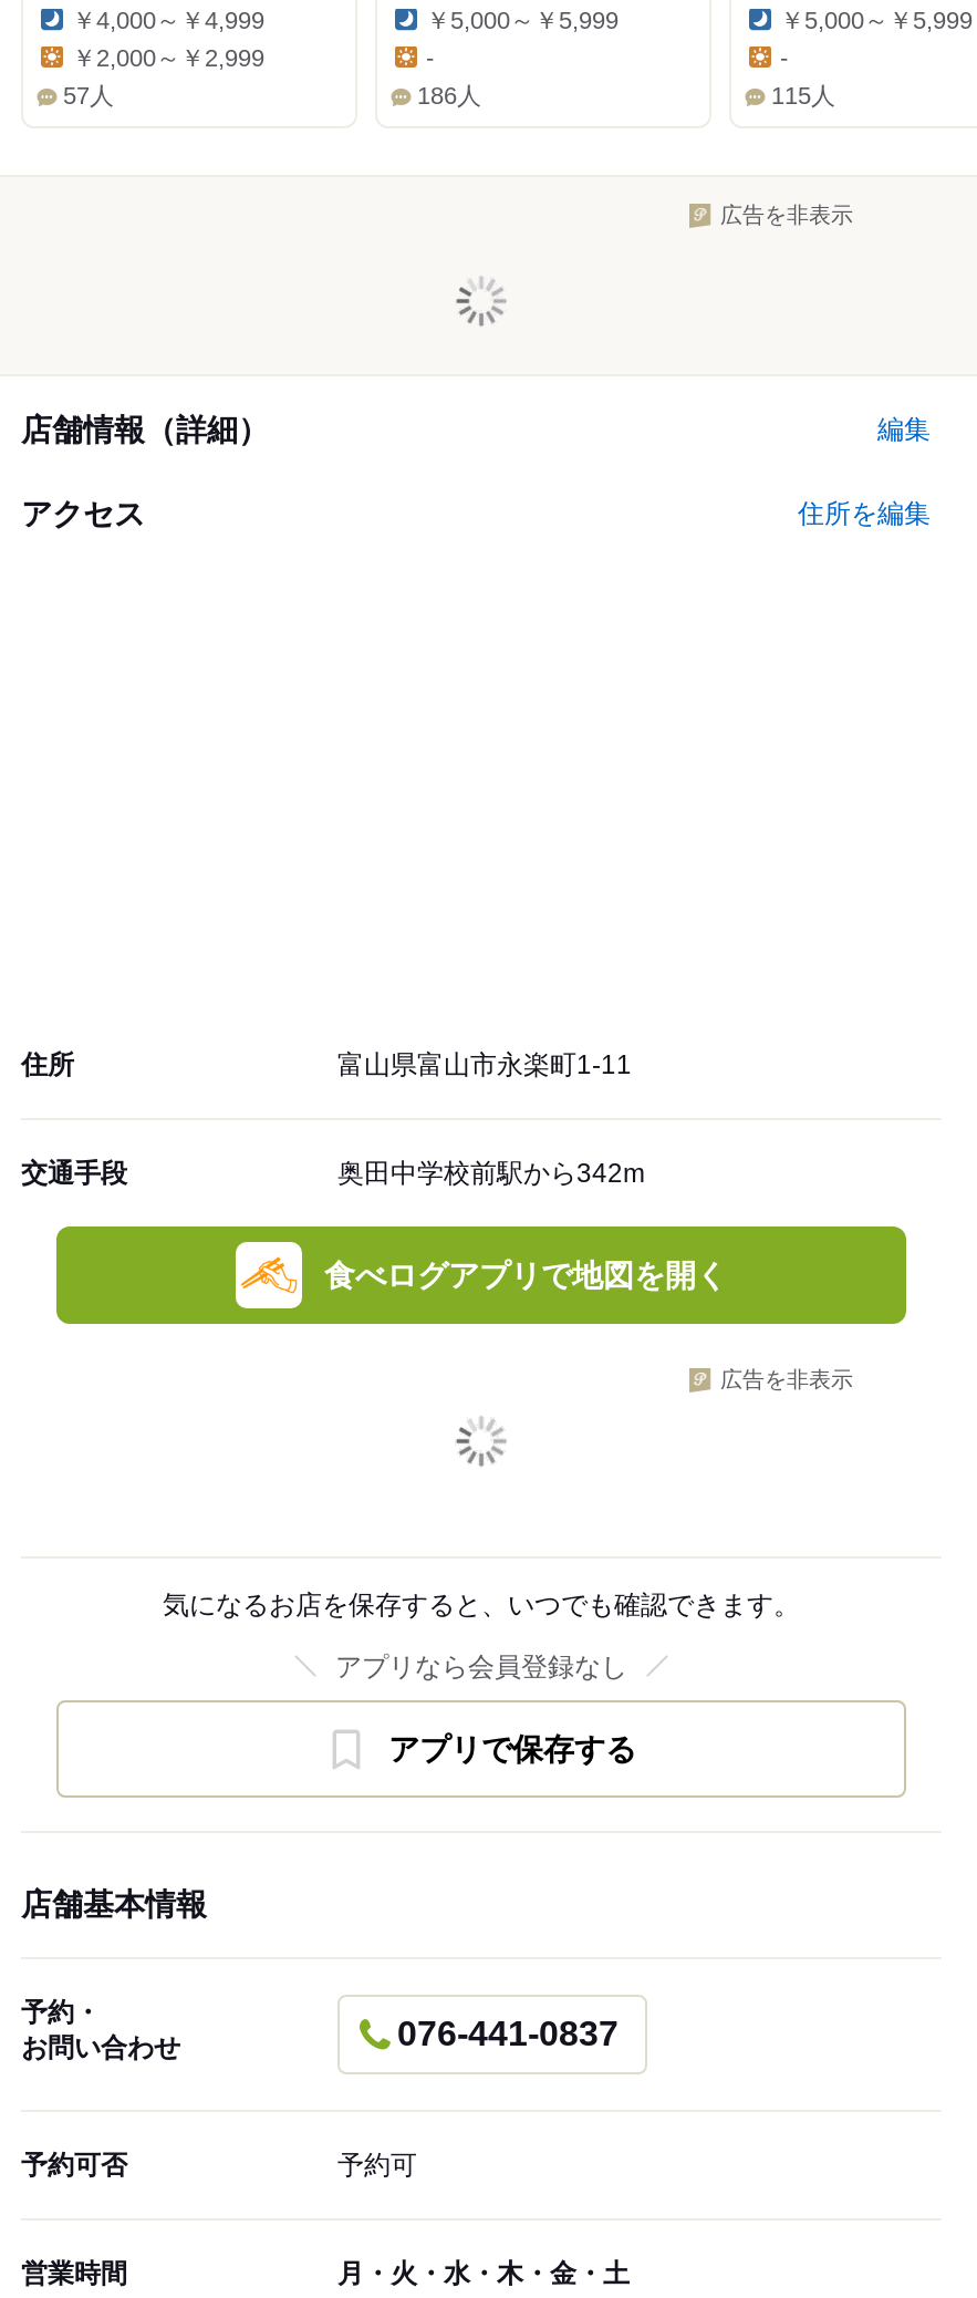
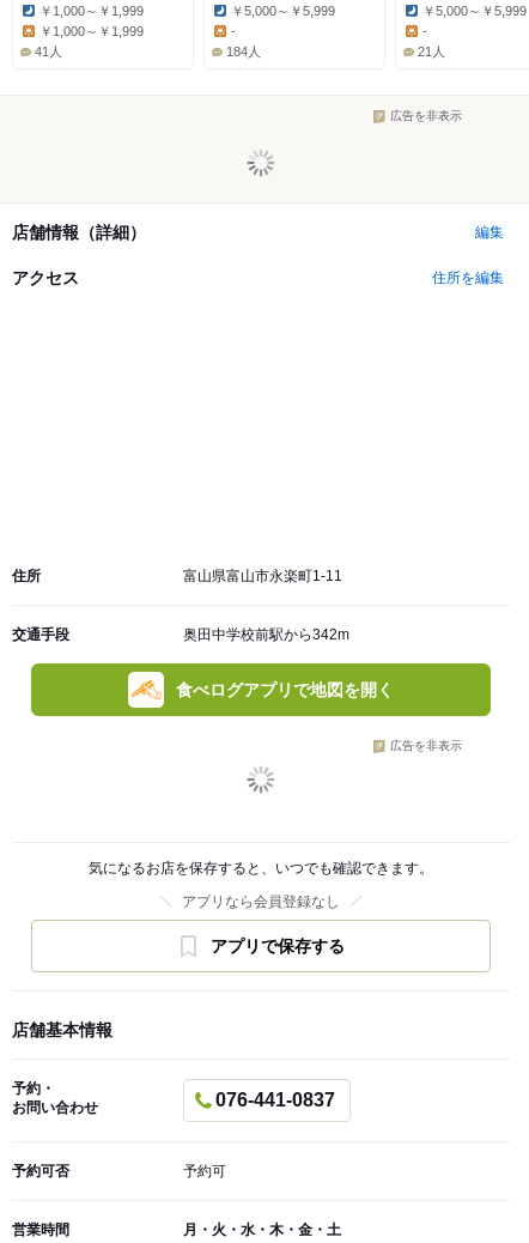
- ￥4,000～￥4,999
+ ￥1,000～￥1,999

- ￥2,000～￥2,999
+ ￥1,000～￥1,999

- 57人
+ 41人

- 186人
+ 184人

- 115人
+ 21人
